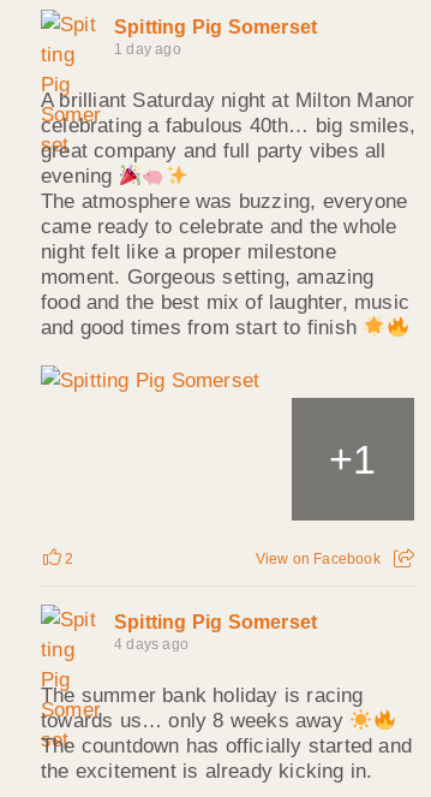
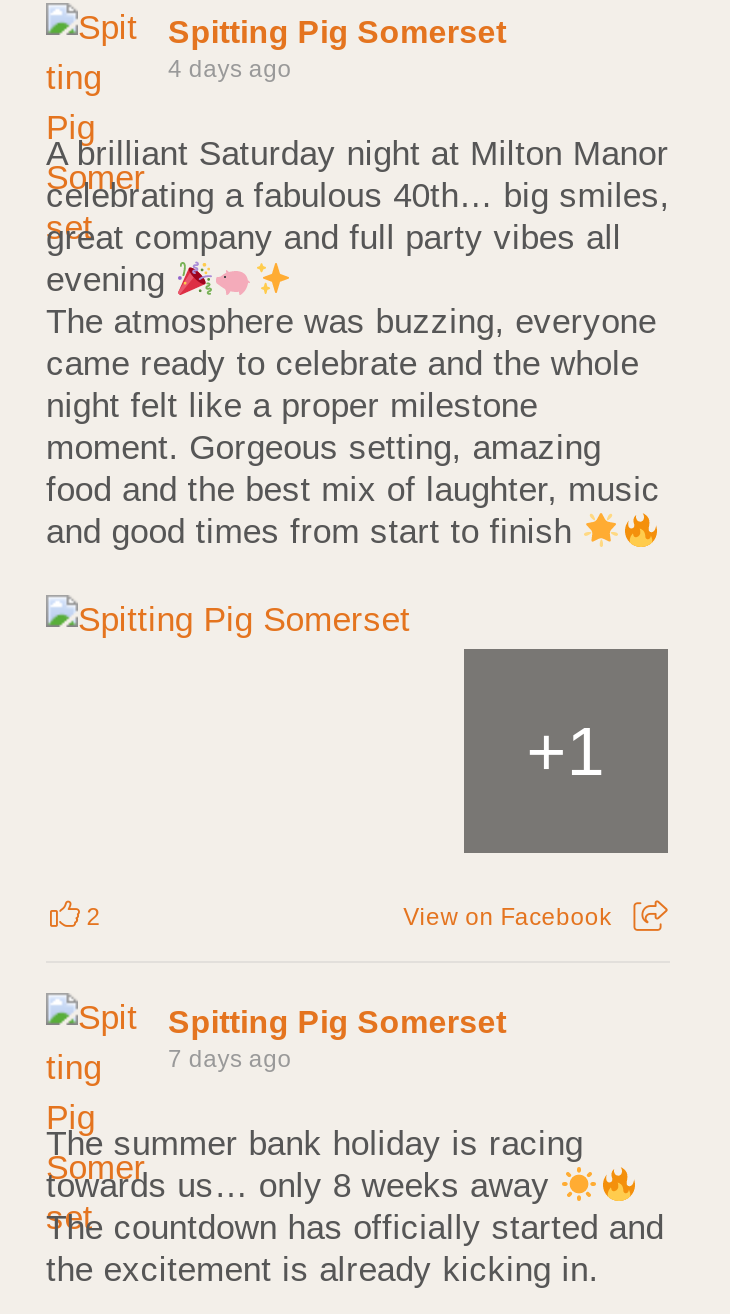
- 1 day ago
+ 4 days ago

- 4 days ago
+ 7 days ago
